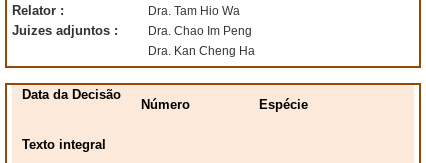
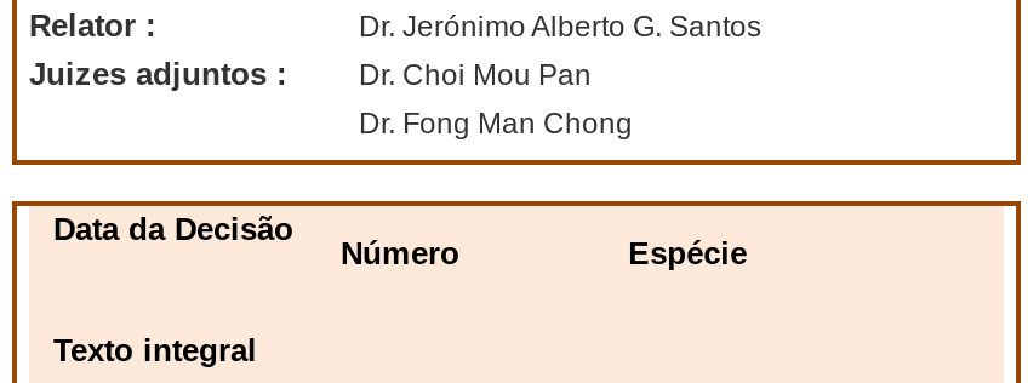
- Dra. Tam Hio Wa
+ Dr. Jerónimo Alberto G. Santos

- Dra. Chao Im Peng
- Dra. Kan Cheng Ha
+ Dr. Choi Mou Pan
+ Dr. Fong Man Chong
